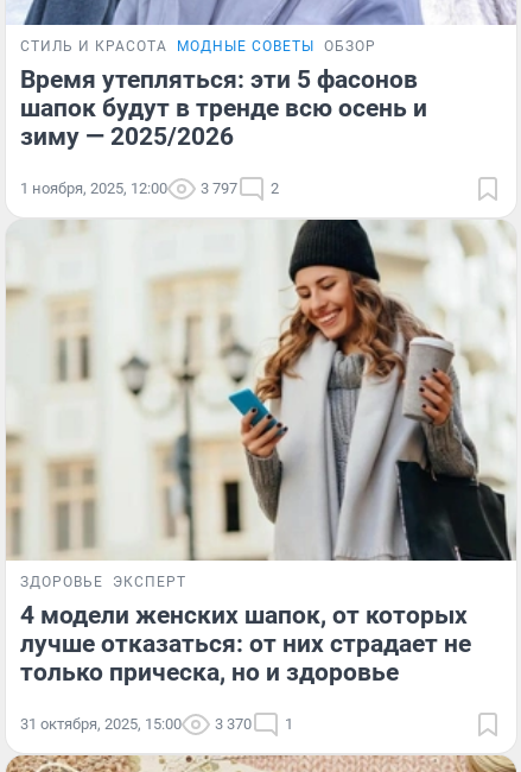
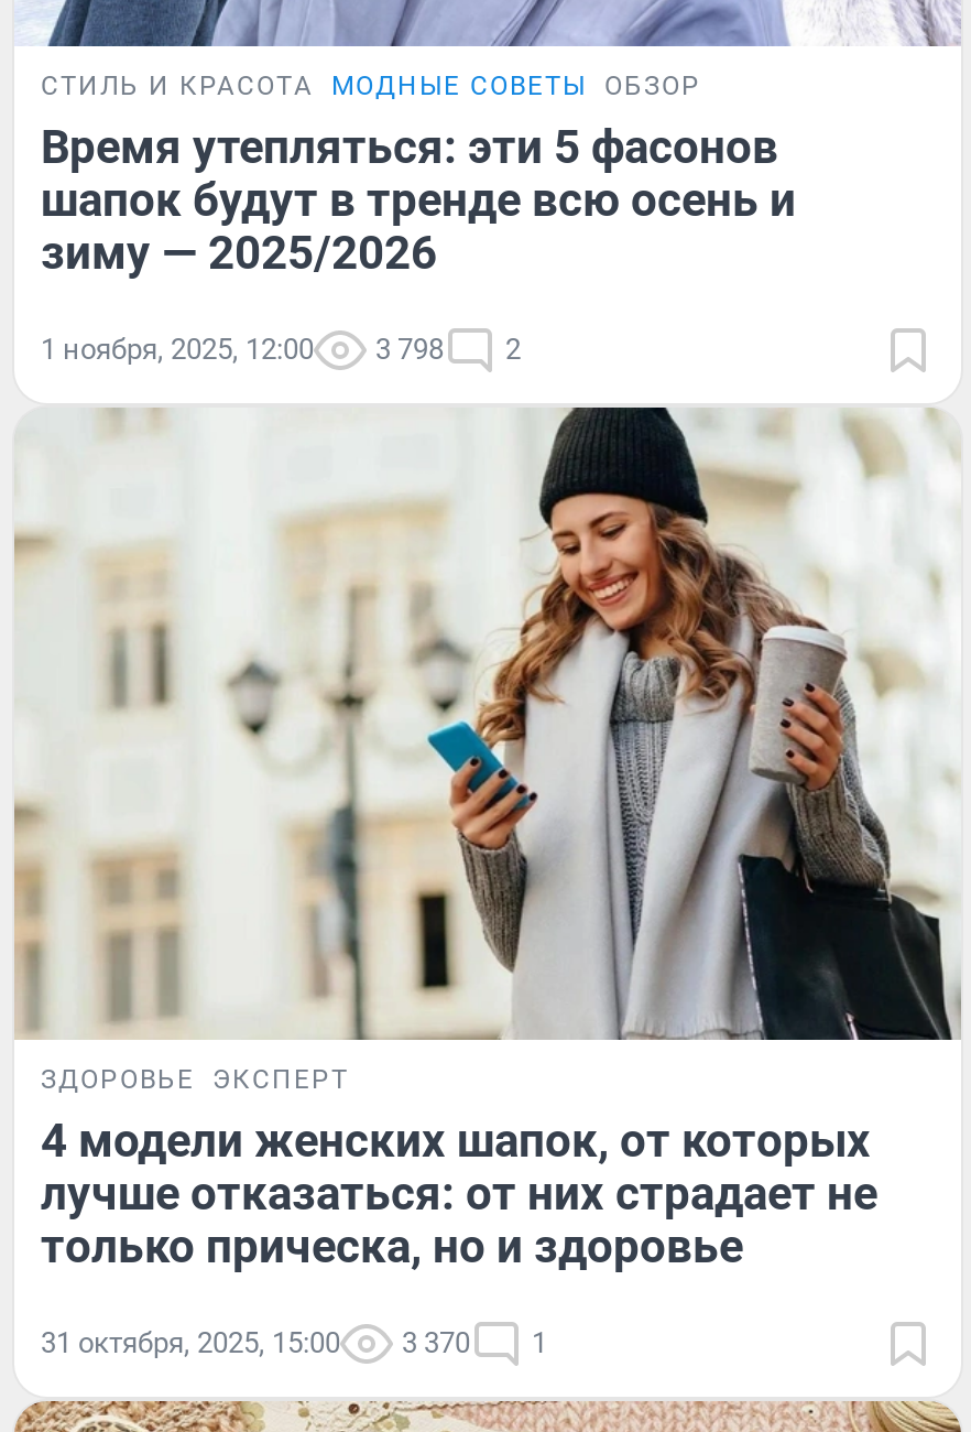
- 1 ноября, 2025, 12:00 3 797 2
+ 1 ноября, 2025, 12:00 3 798 2
